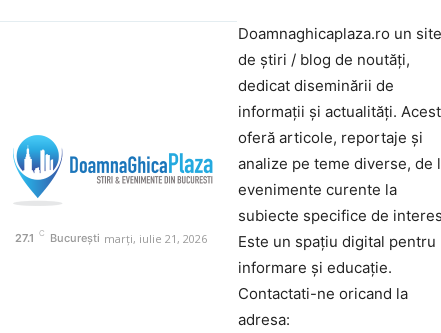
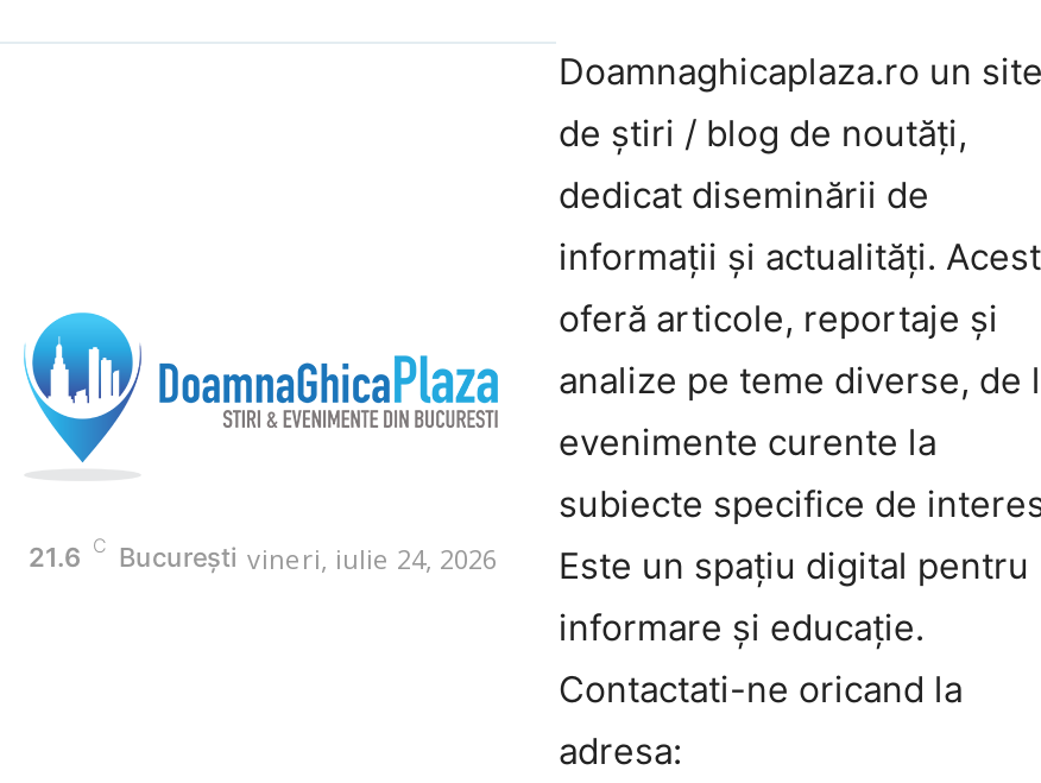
- 27.1 C București marți, iulie 21, 2026
+ 21.6 C București vineri, iulie 24, 2026
